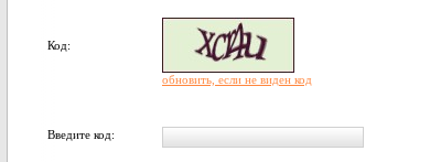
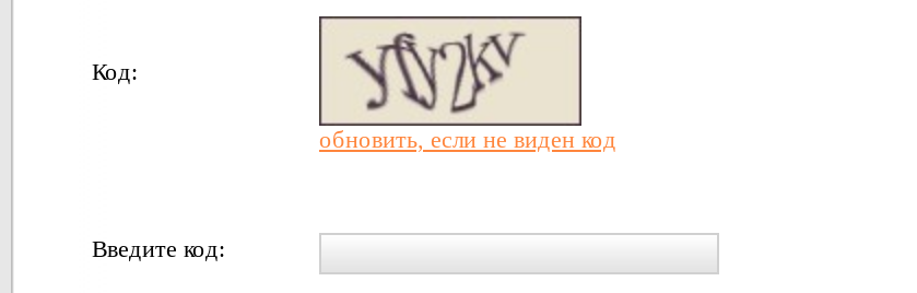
- [image]
+ [image]
